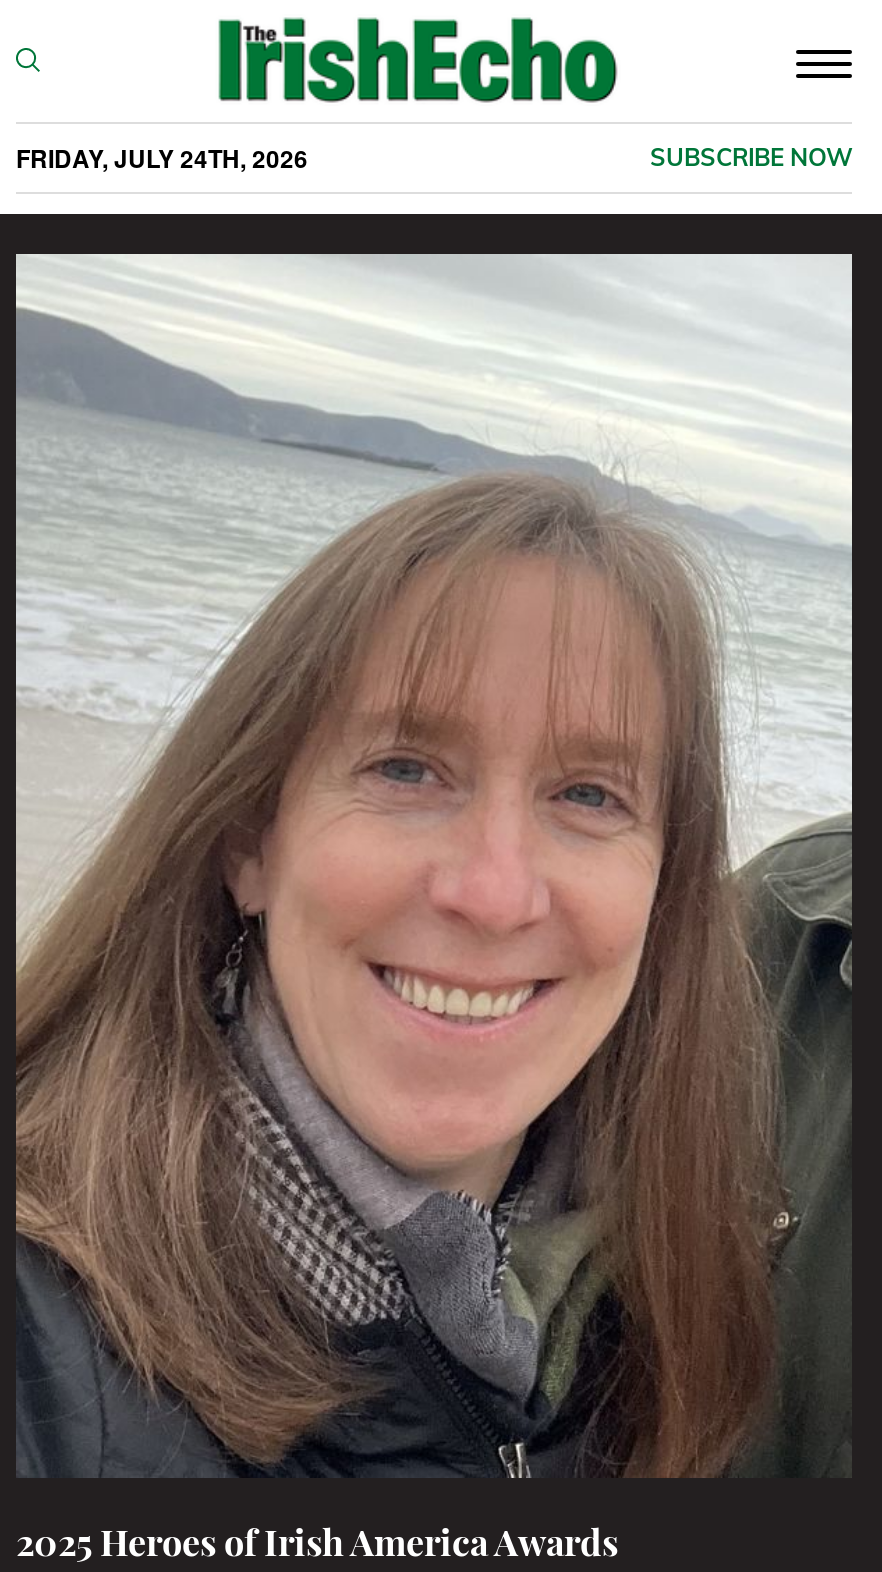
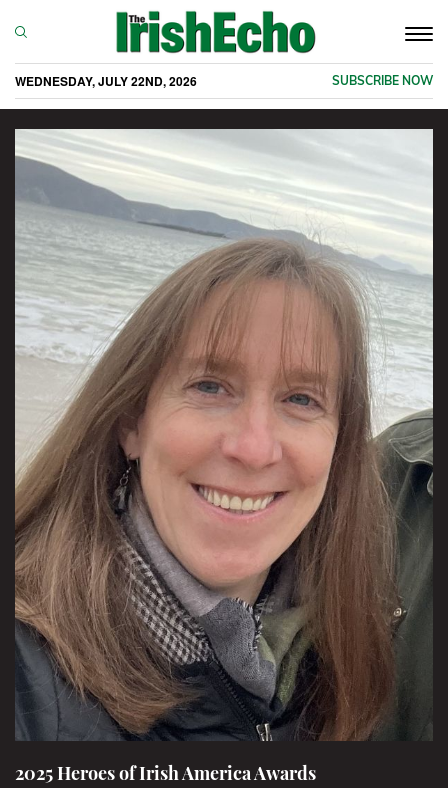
- FRIDAY, JULY 24TH, 2026
+ WEDNESDAY, JULY 22ND, 2026
